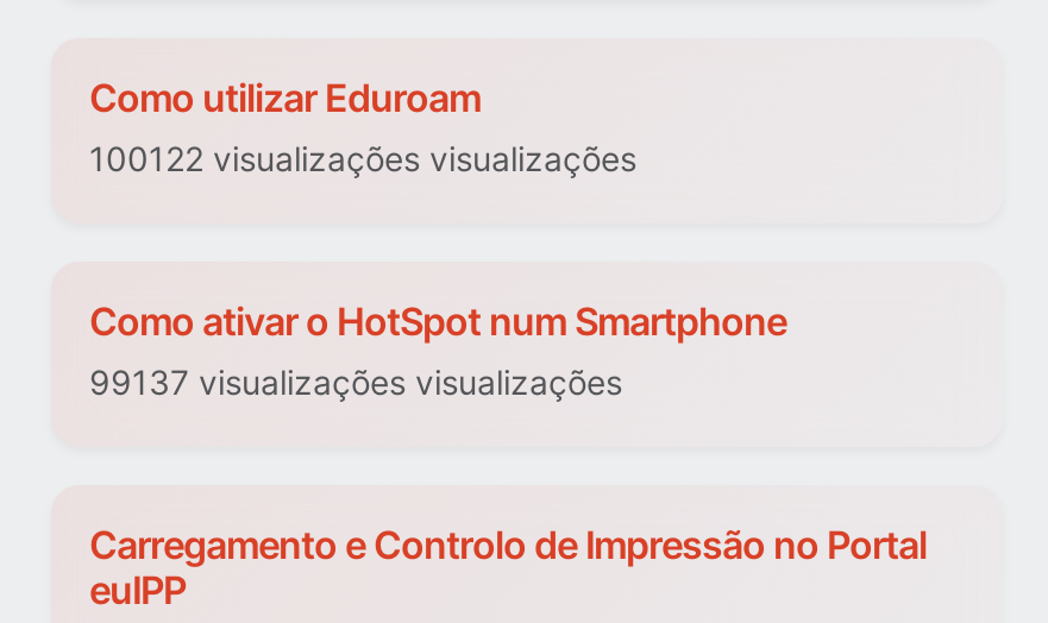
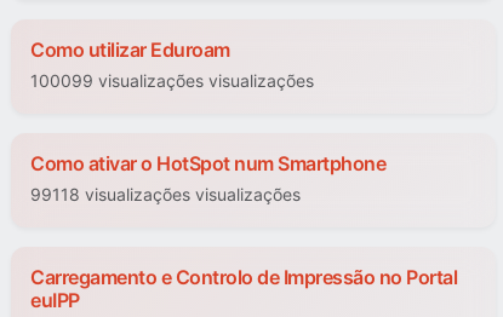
- 100122 visualizações visualizações
+ 100099 visualizações visualizações

- 99137 visualizações visualizações
+ 99118 visualizações visualizações
